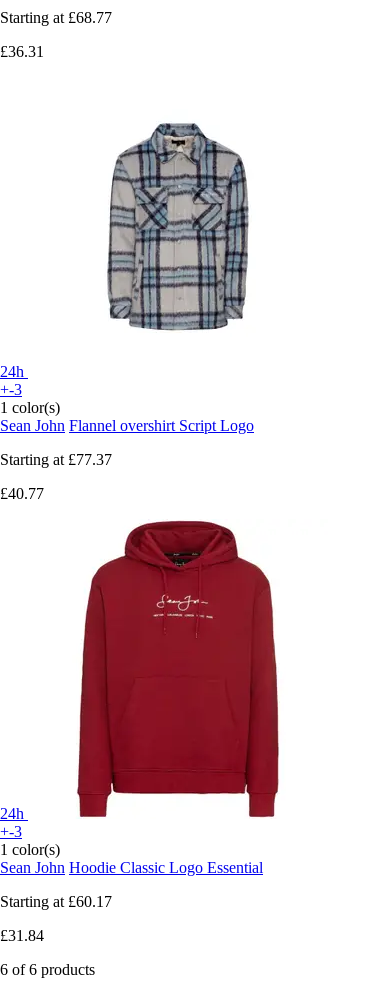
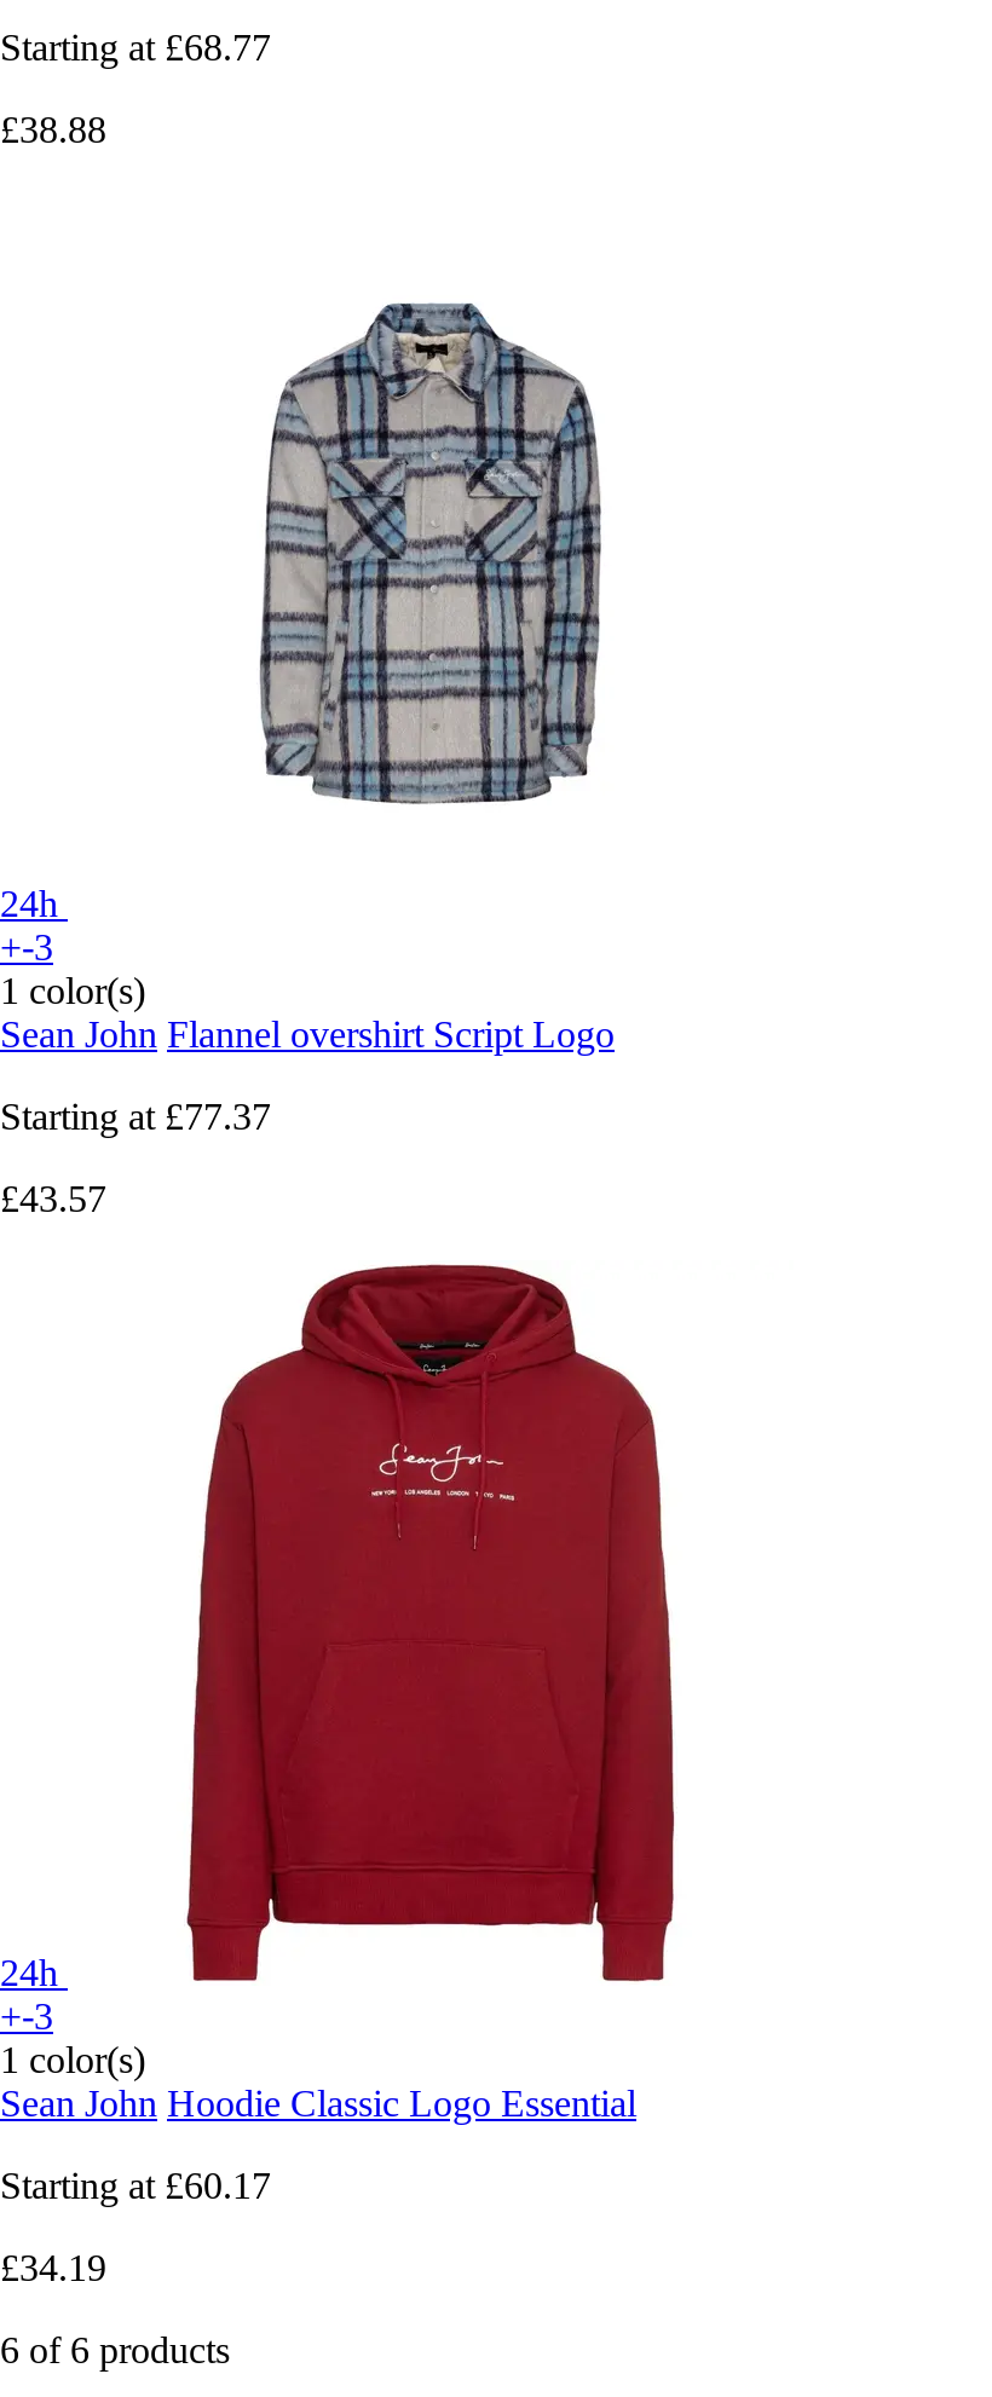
- £36.31
+ £38.88

- £40.77
+ £43.57

- £31.84
+ £34.19
